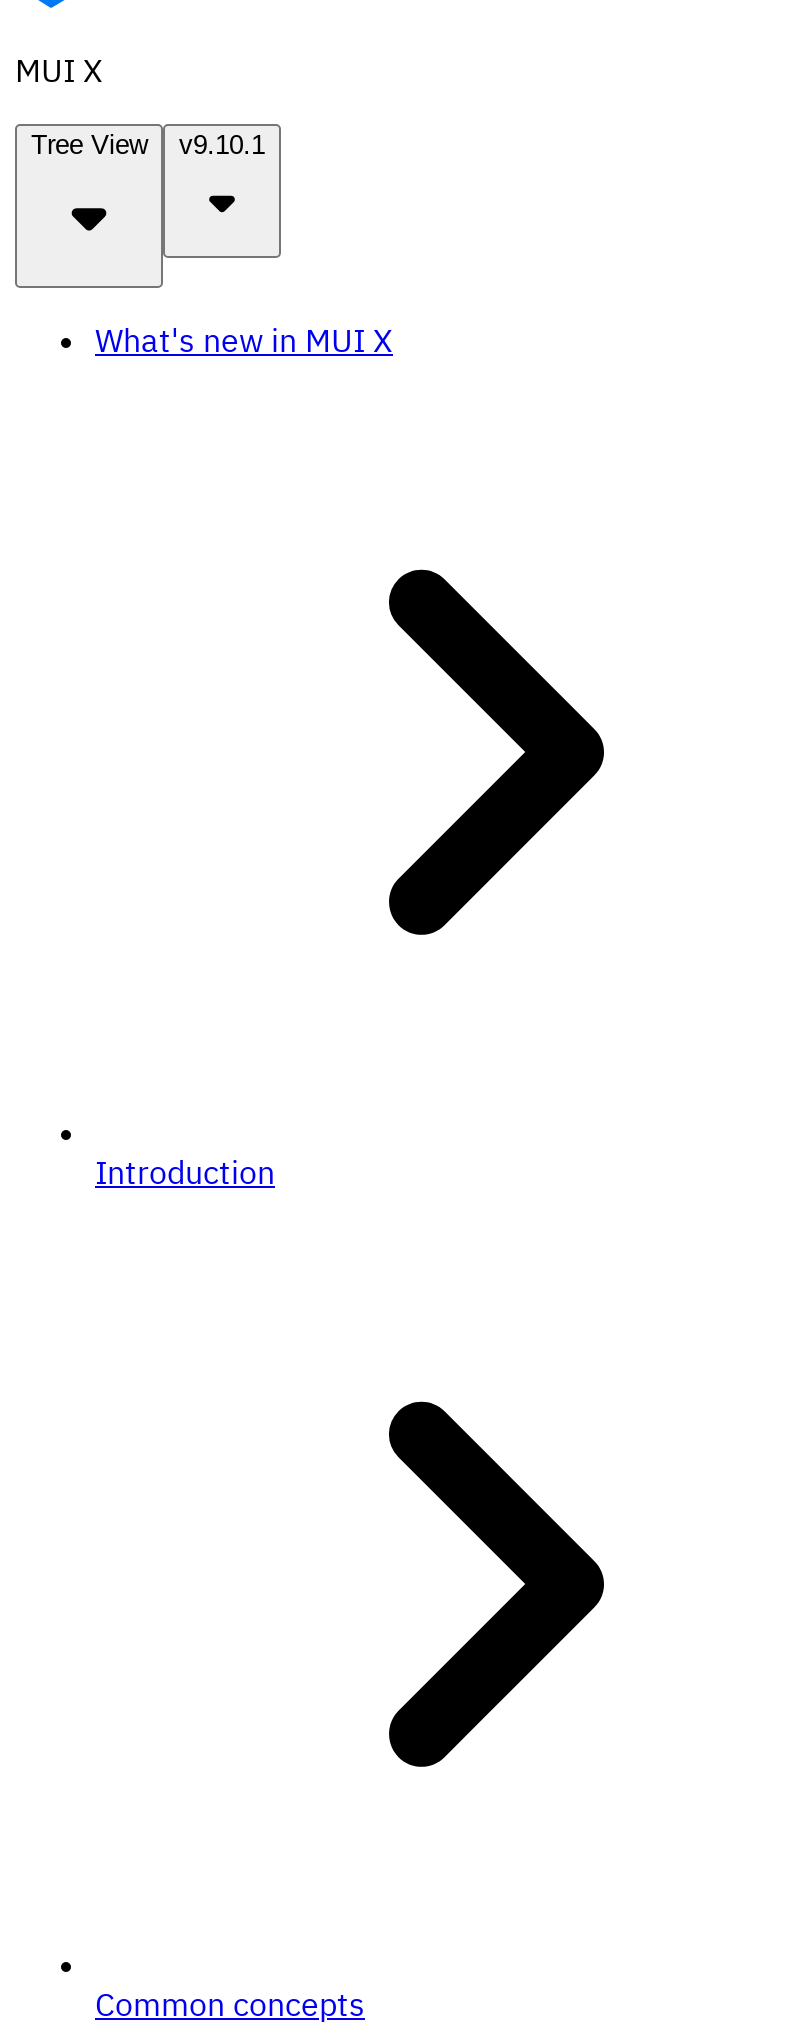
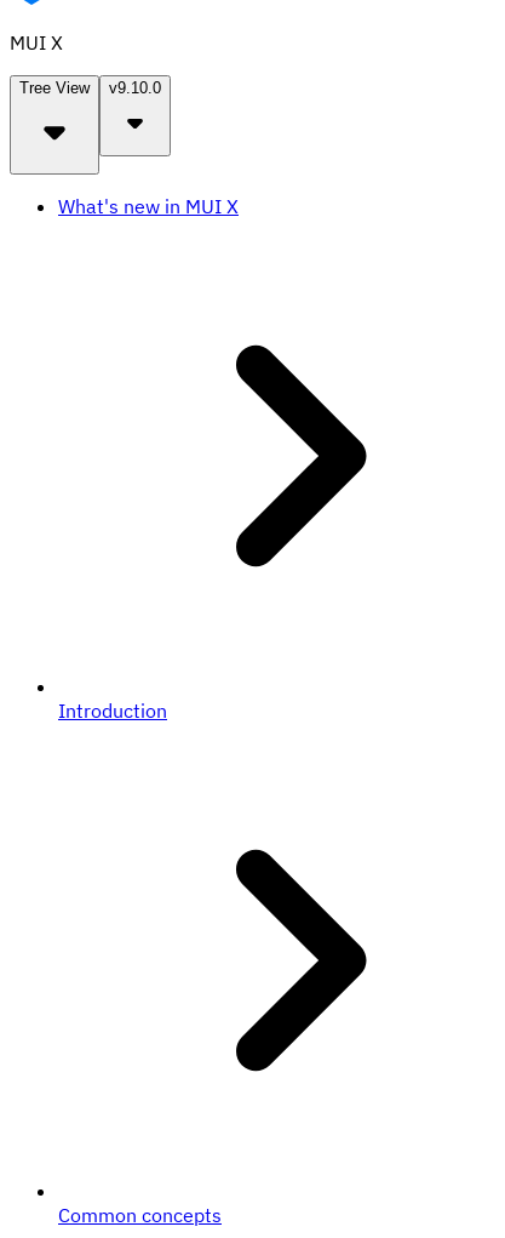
- Tree View v9.10.1
+ Tree View v9.10.0
